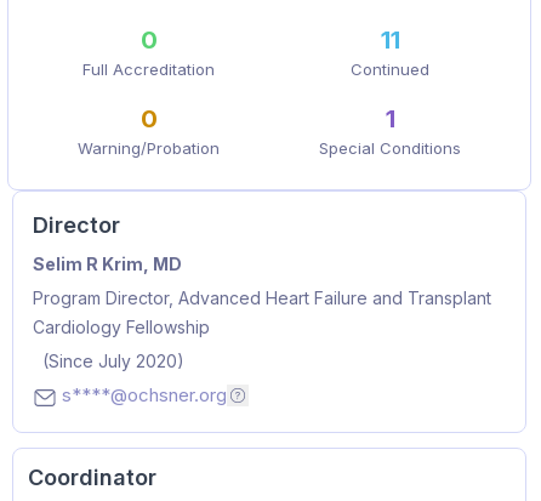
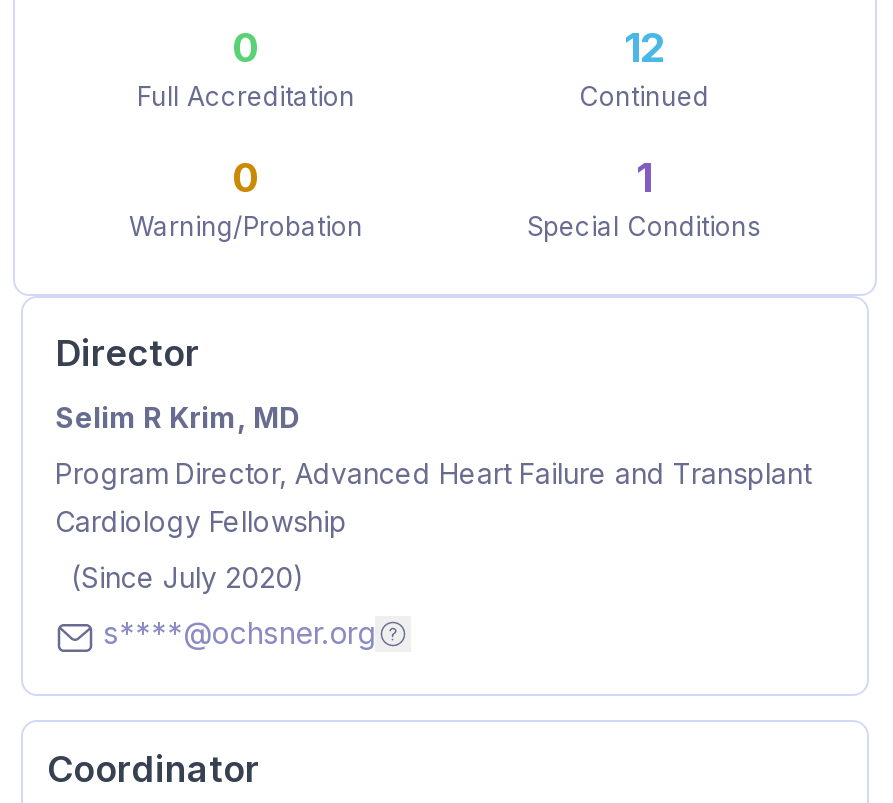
- 11
+ 12
